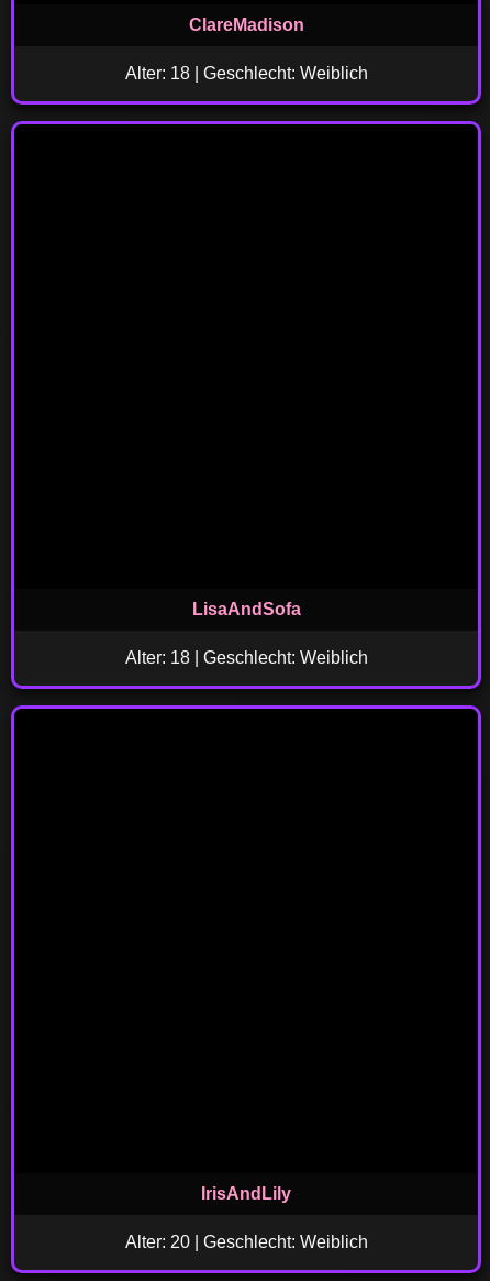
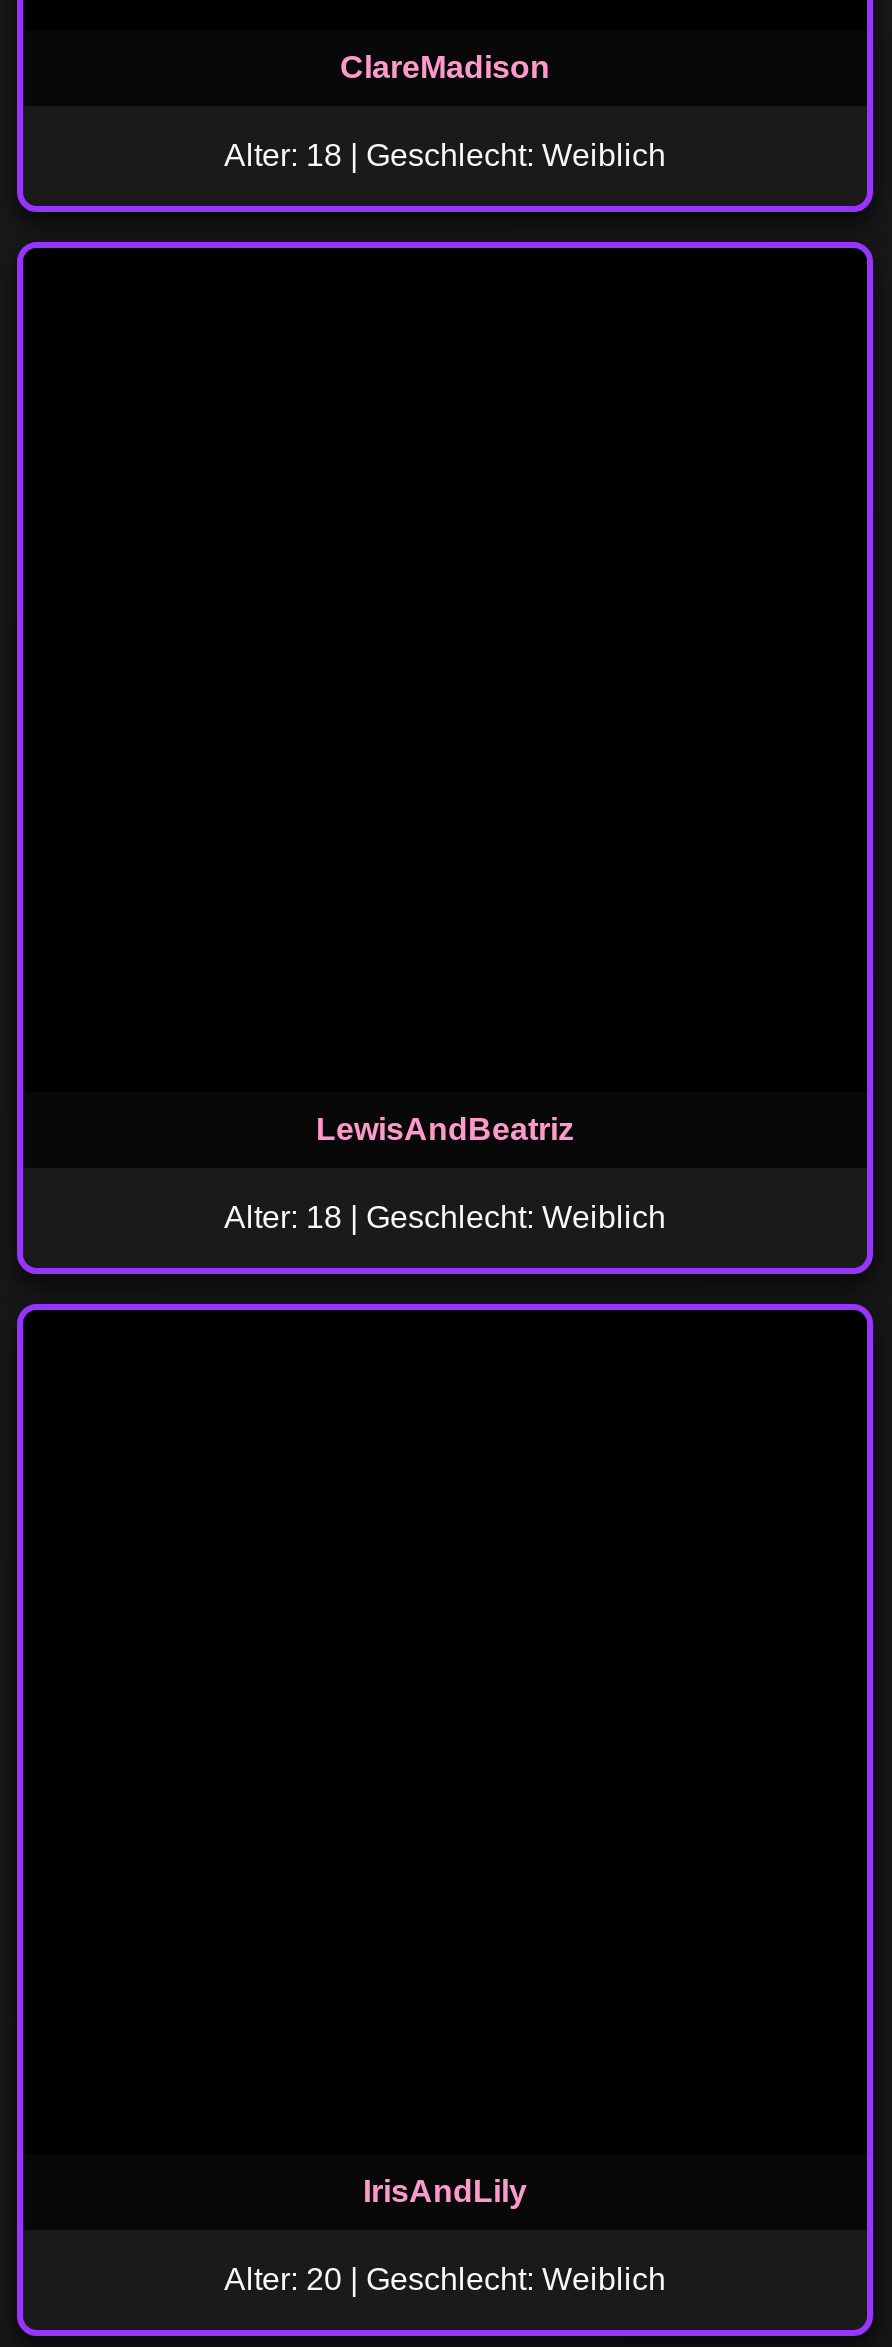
- LisaAndSofa
+ LewisAndBeatriz
